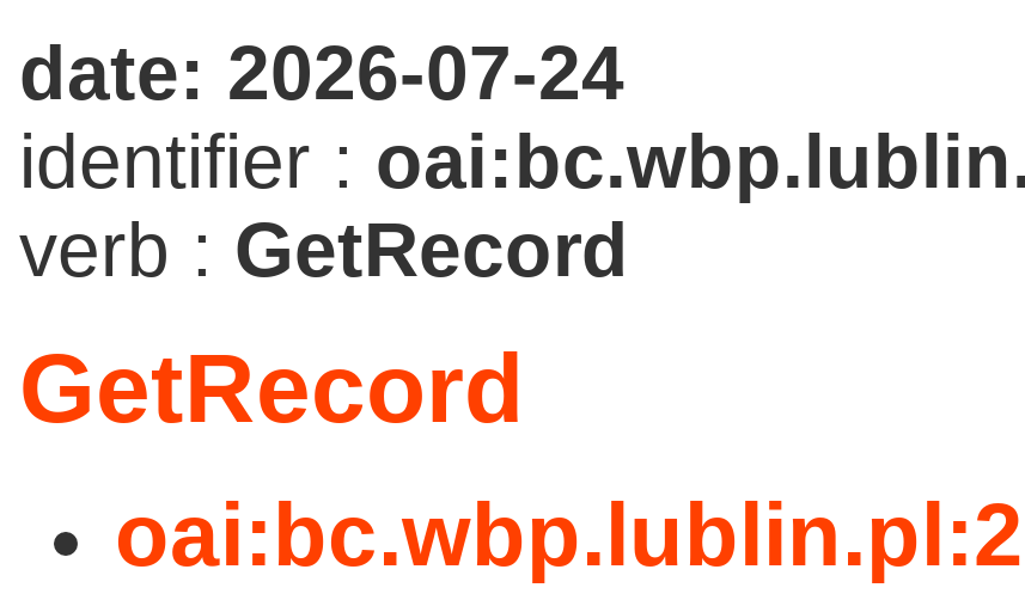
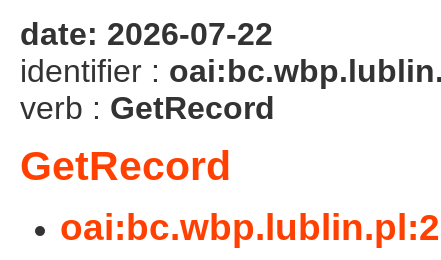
- date: 2026-07-24
+ date: 2026-07-22
